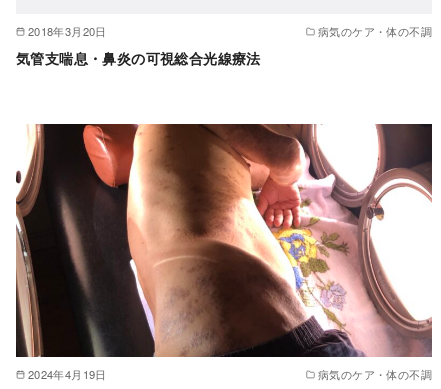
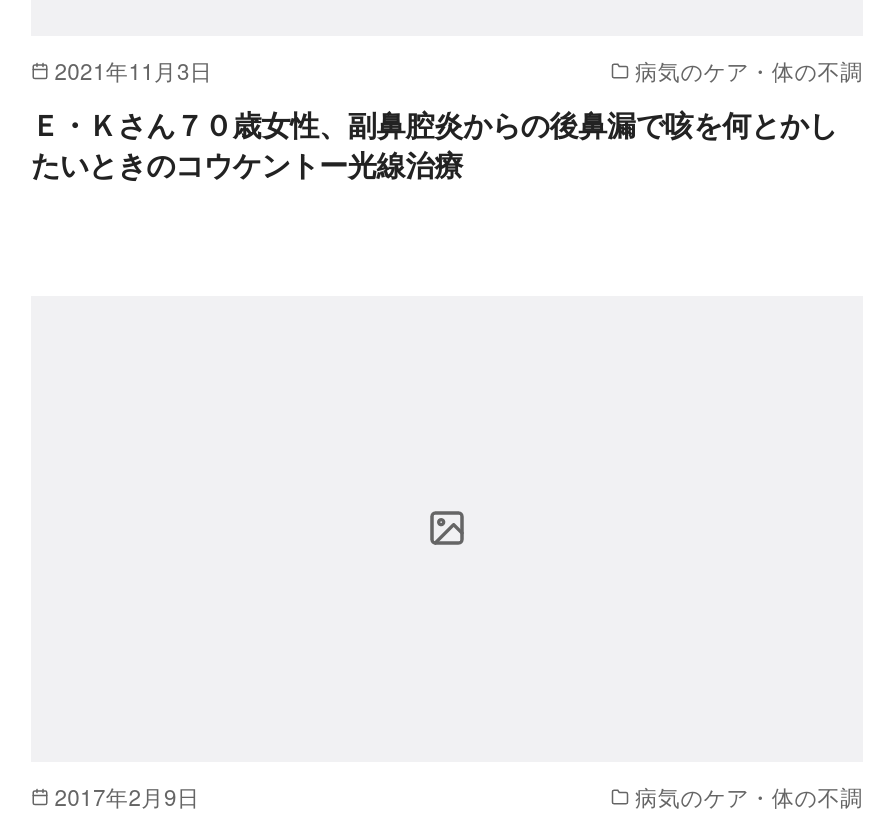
- 2018年3月20日
+ 2021年11月3日

- 気管支喘息・鼻炎の可視総合光線療法
+ Ｅ・Ｋさん７０歳女性、副鼻腔炎からの後鼻漏で咳を何とかし
+ たいときのコウケントー光線治療

- [image]

- 2024年4月19日
+ 2017年2月9日
